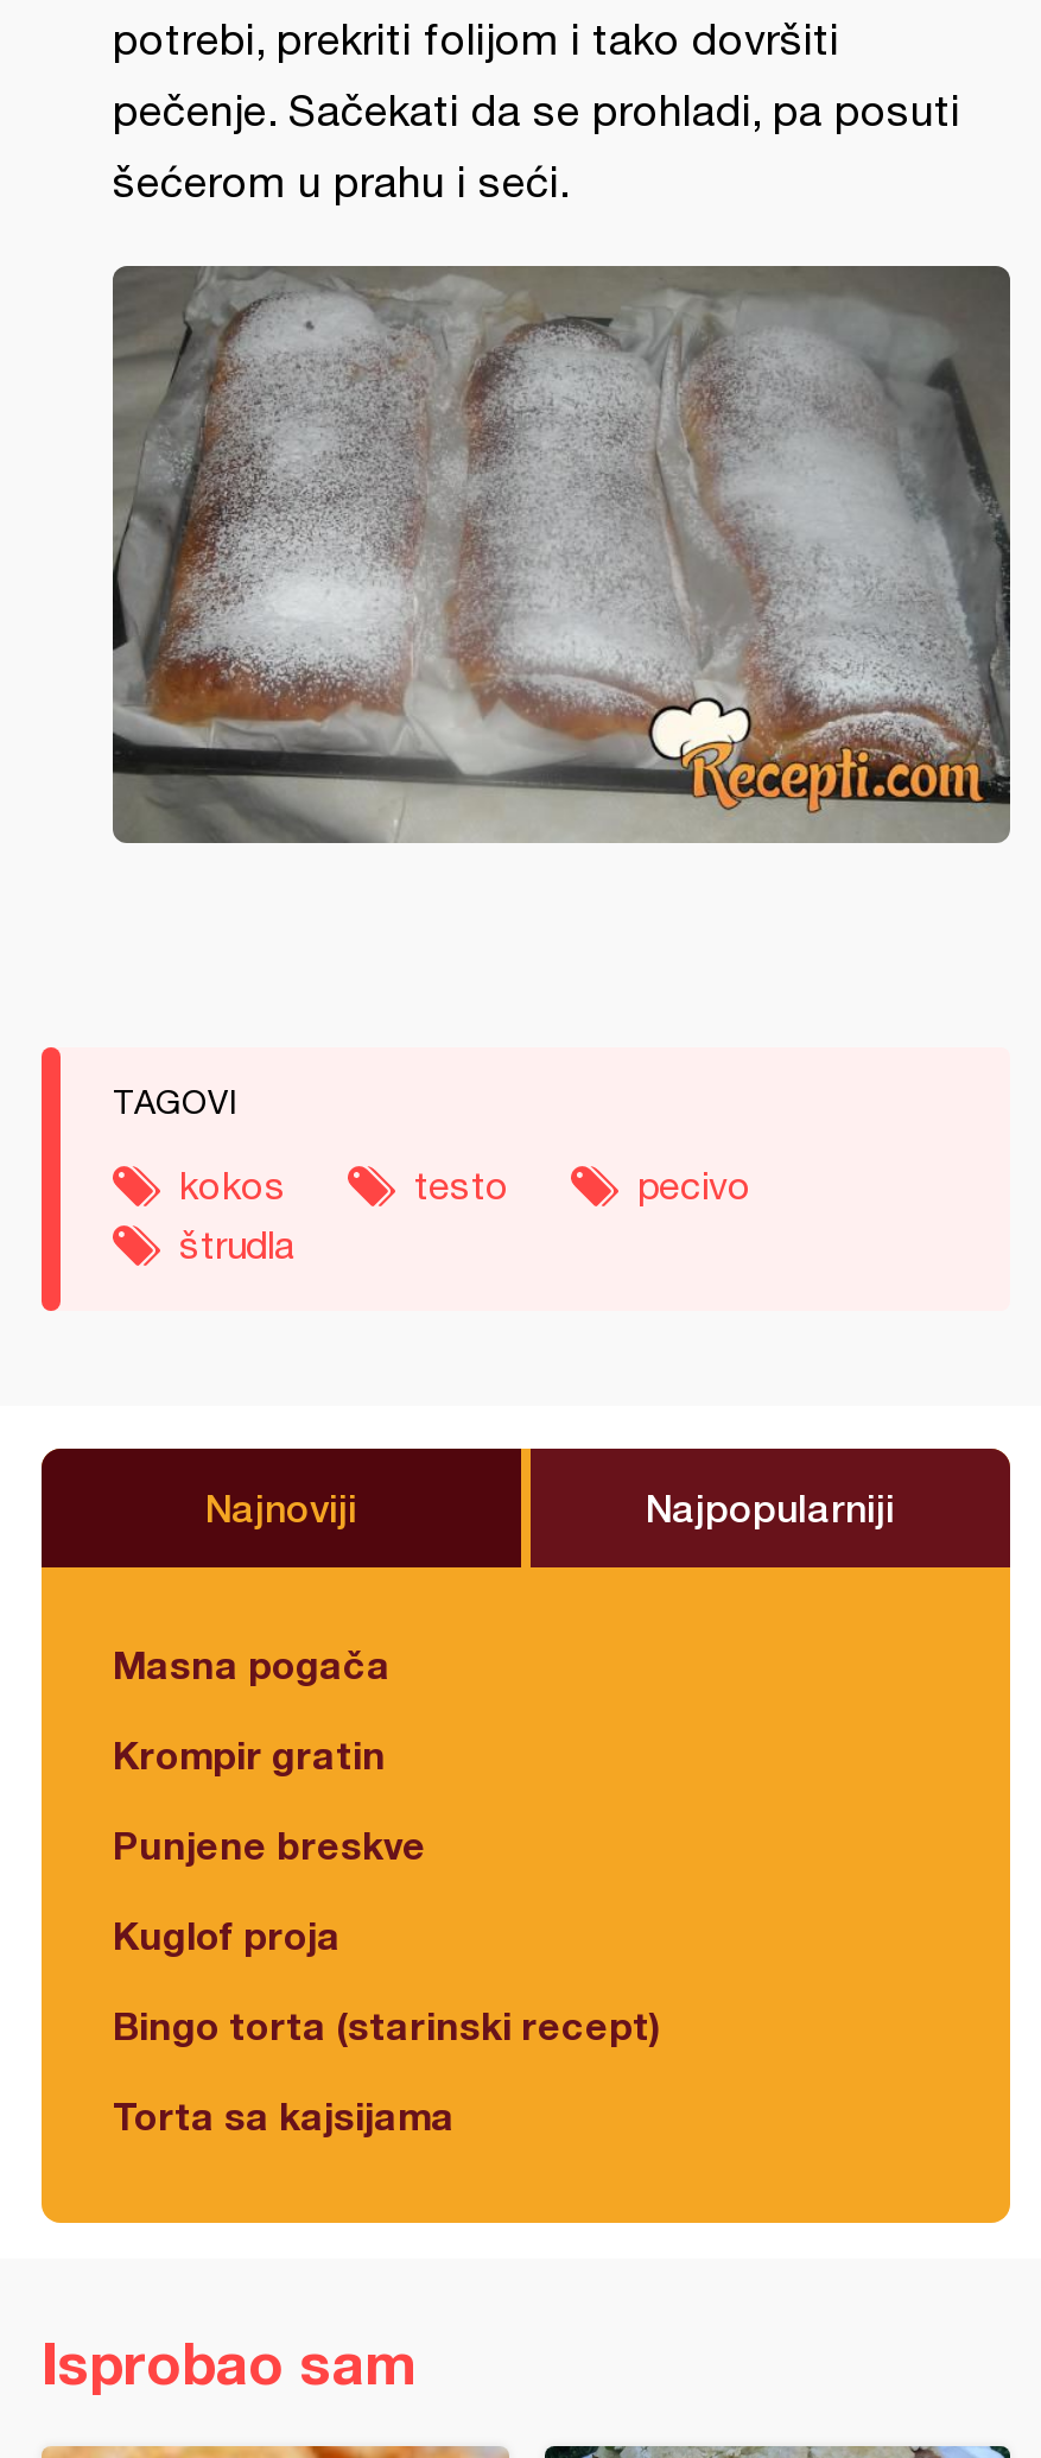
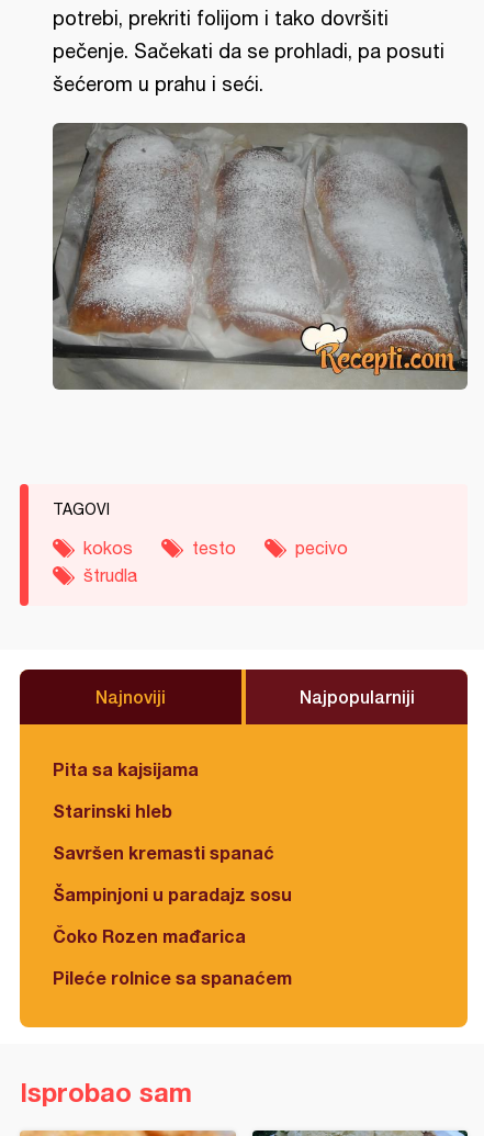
- Masna pogača
+ Pita sa kajsijama

- Krompir gratin
+ Starinski hleb

- Punjene breskve
+ Savršen kremasti spanać

- Kuglof proja
+ Šampinjoni u paradajz sosu

- Bingo torta (starinski recept)
+ Čoko Rozen mađarica

- Torta sa kajsijama
+ Pileće rolnice sa spanaćem
